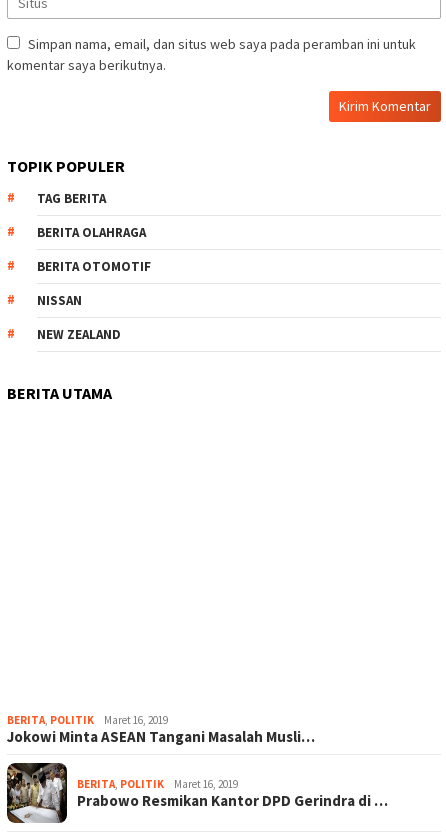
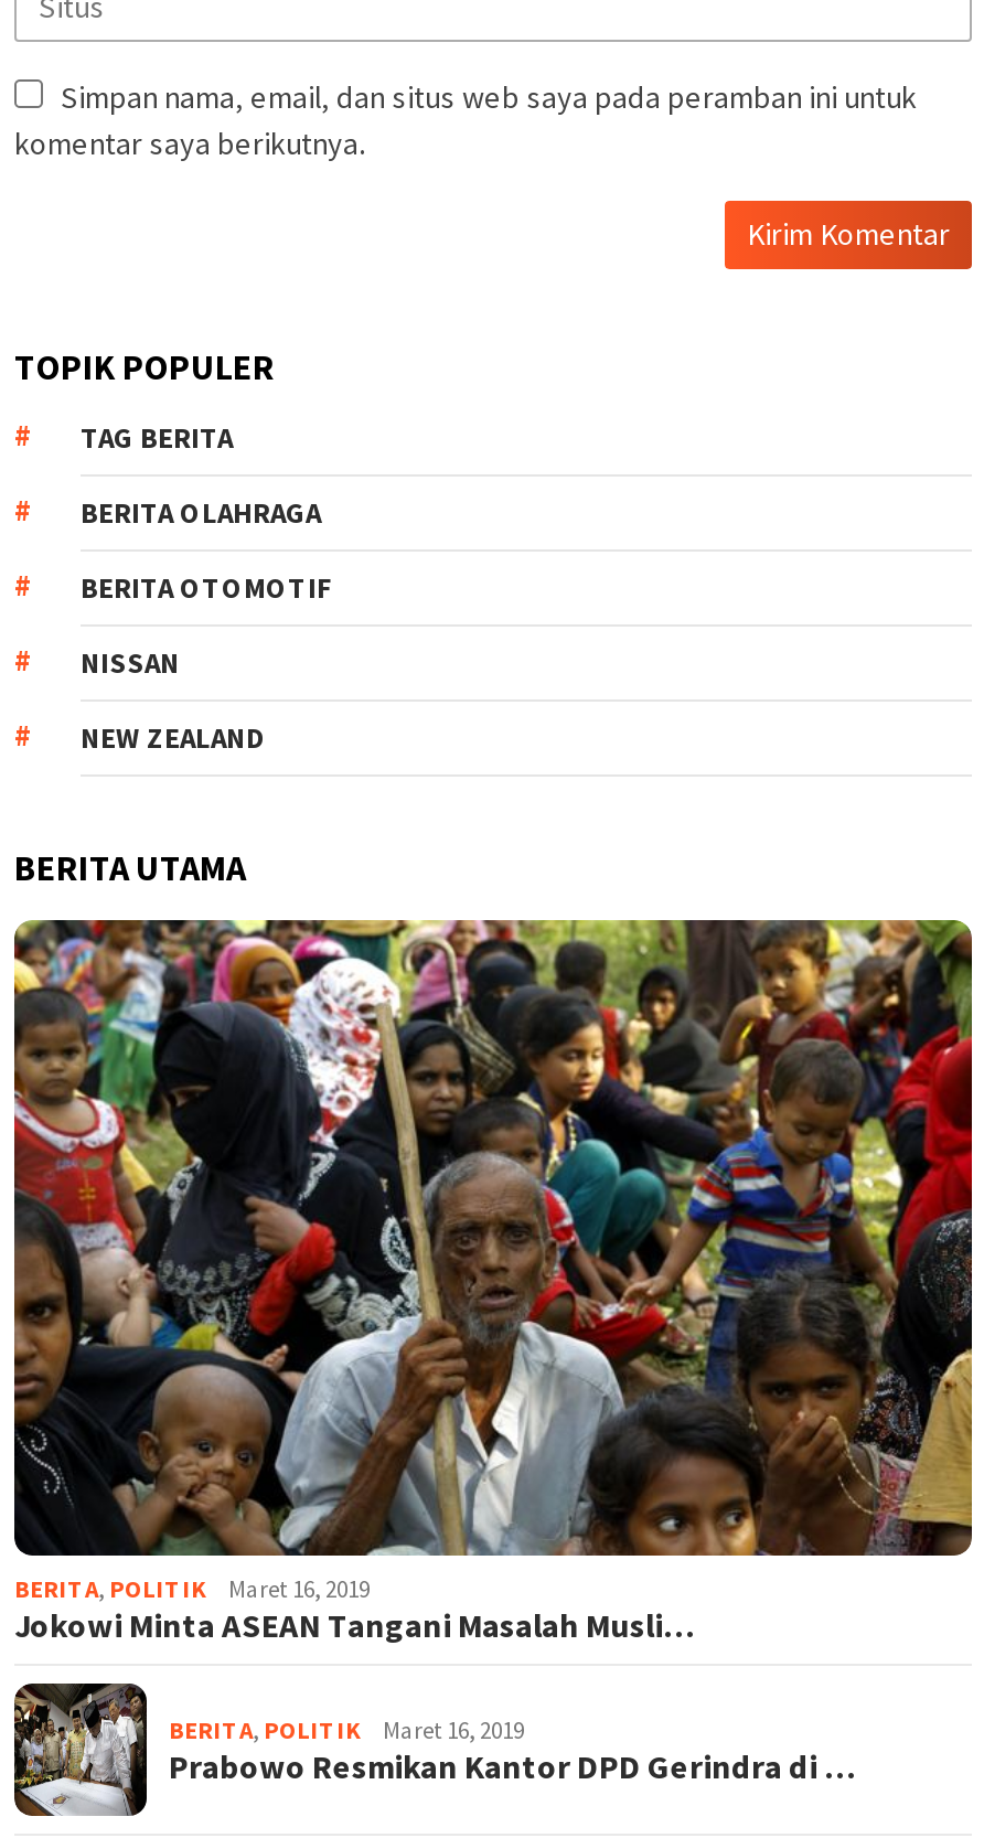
+ [image]
